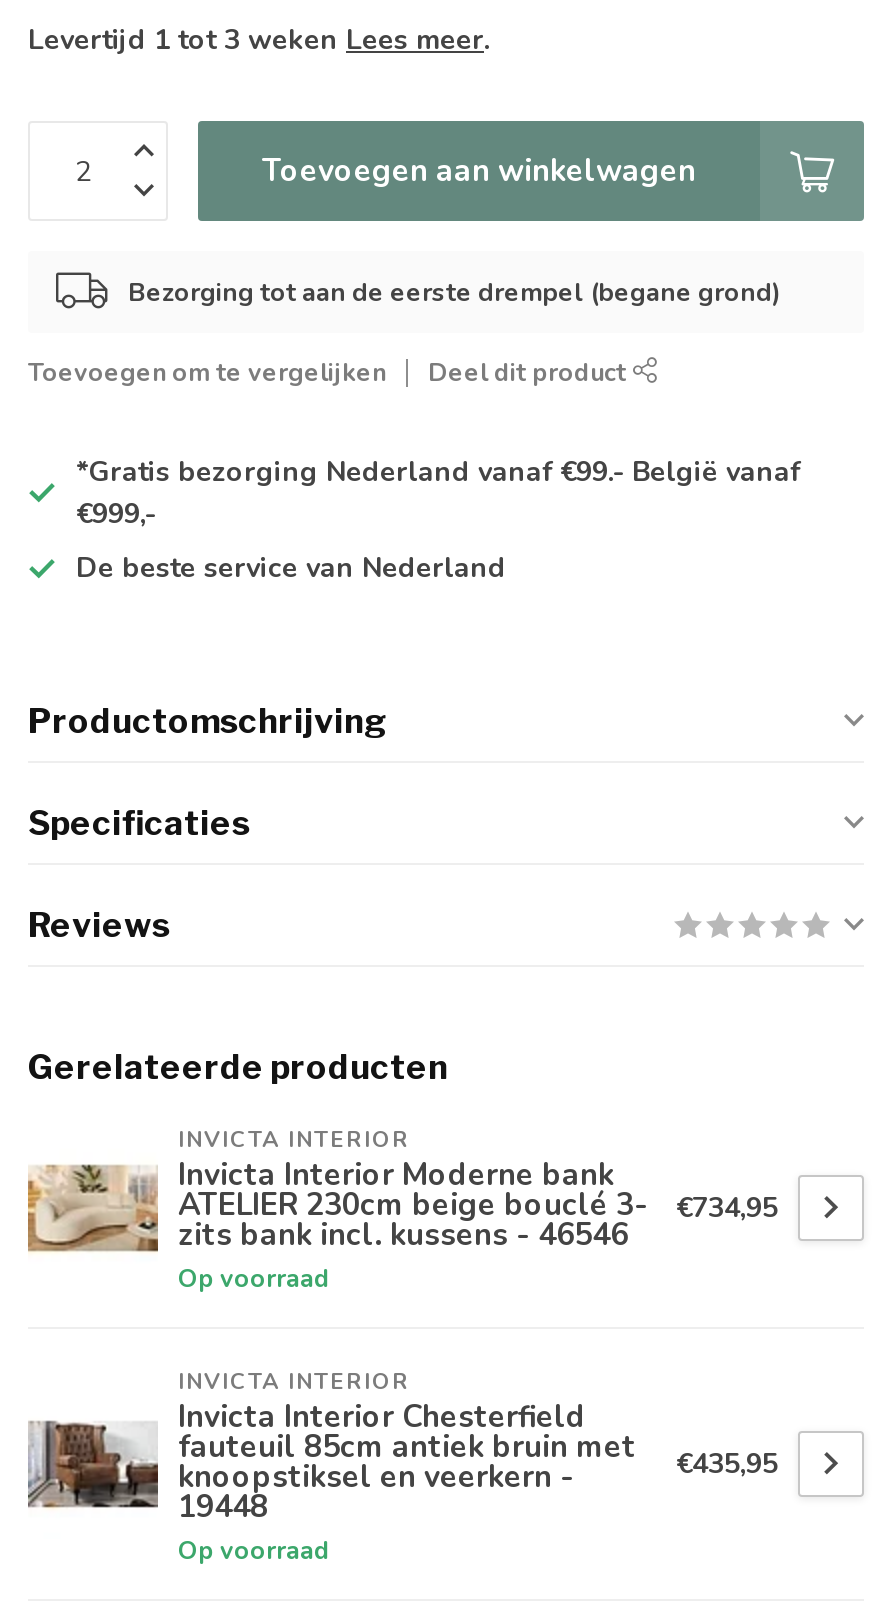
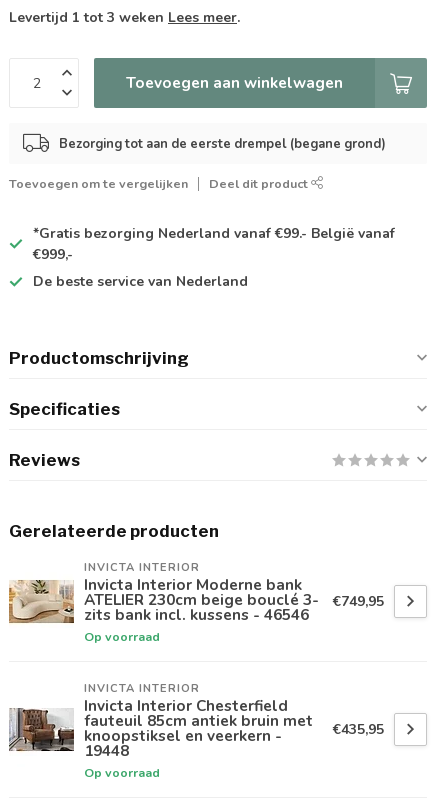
- ATELIER 230cm beige bouclé 3- €734,95
+ ATELIER 230cm beige bouclé 3- €749,95
